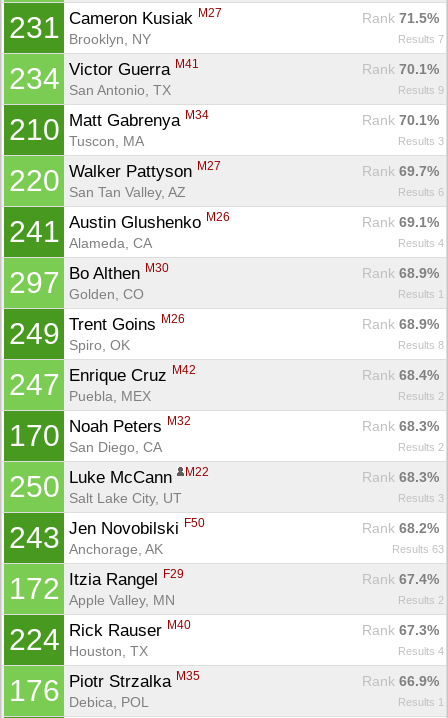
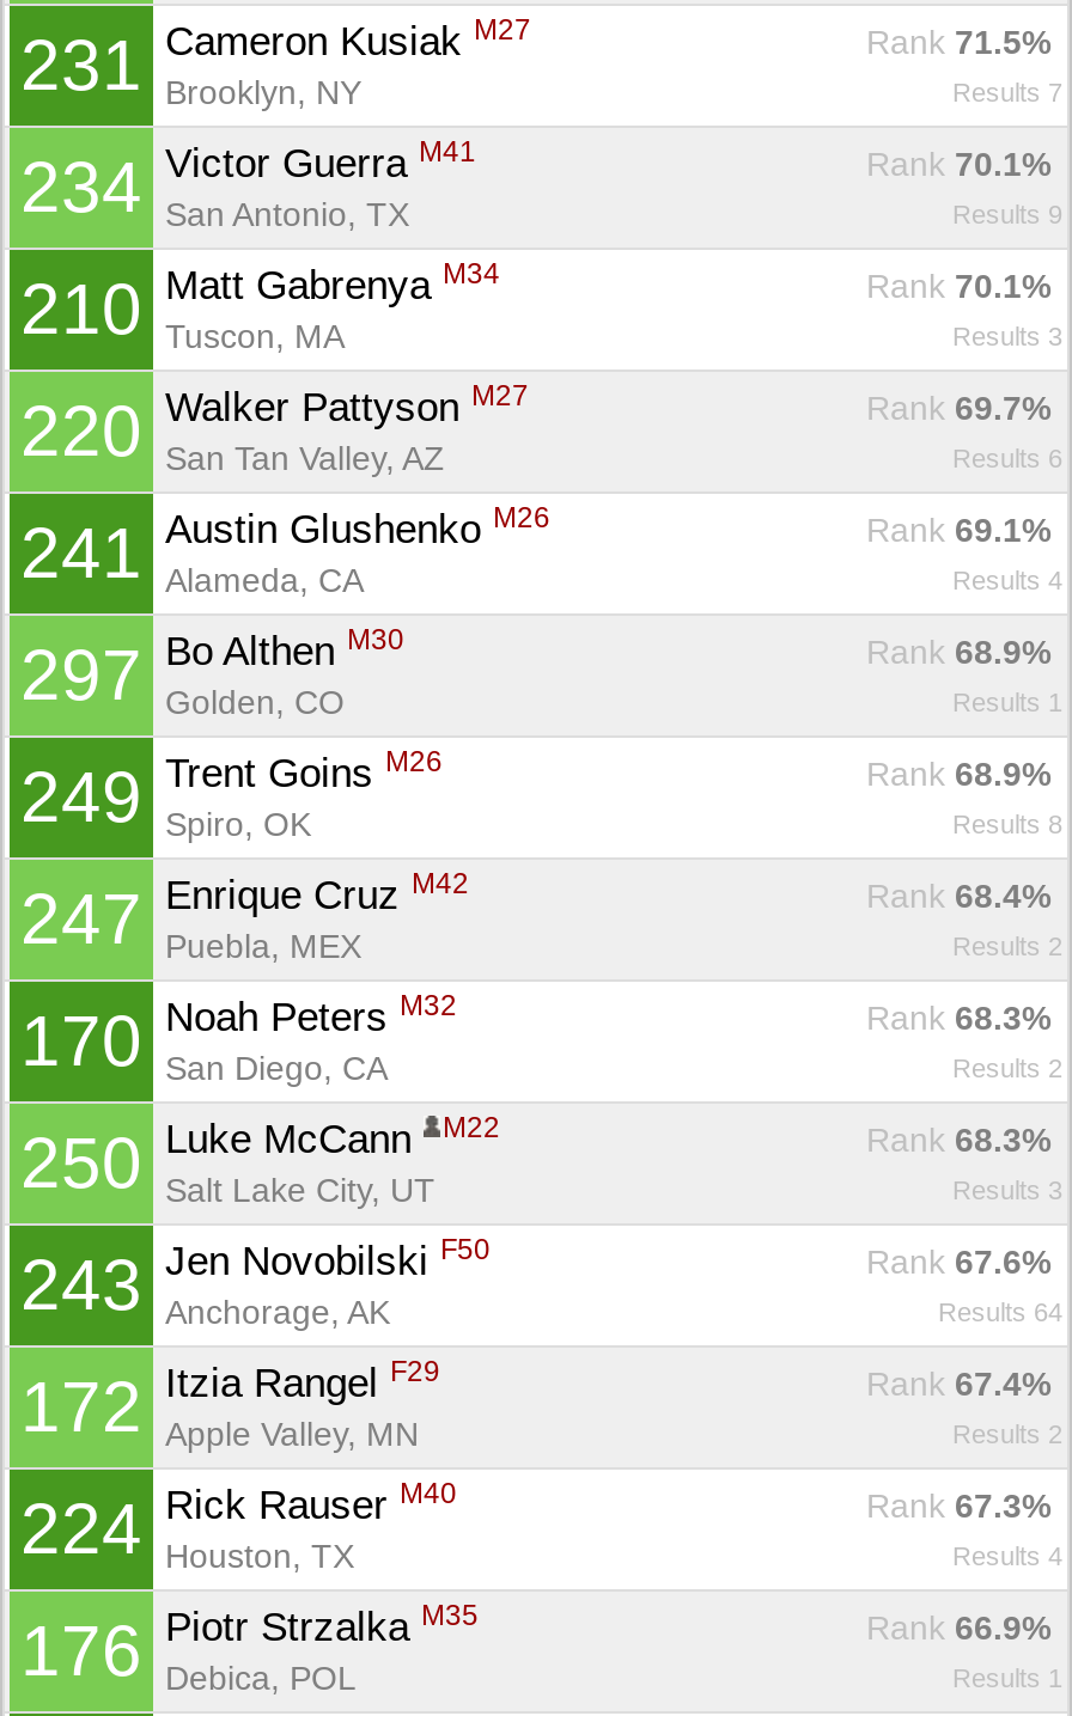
- Rank 68.2%
+ Rank 67.6%

- Results 63
+ Results 64
